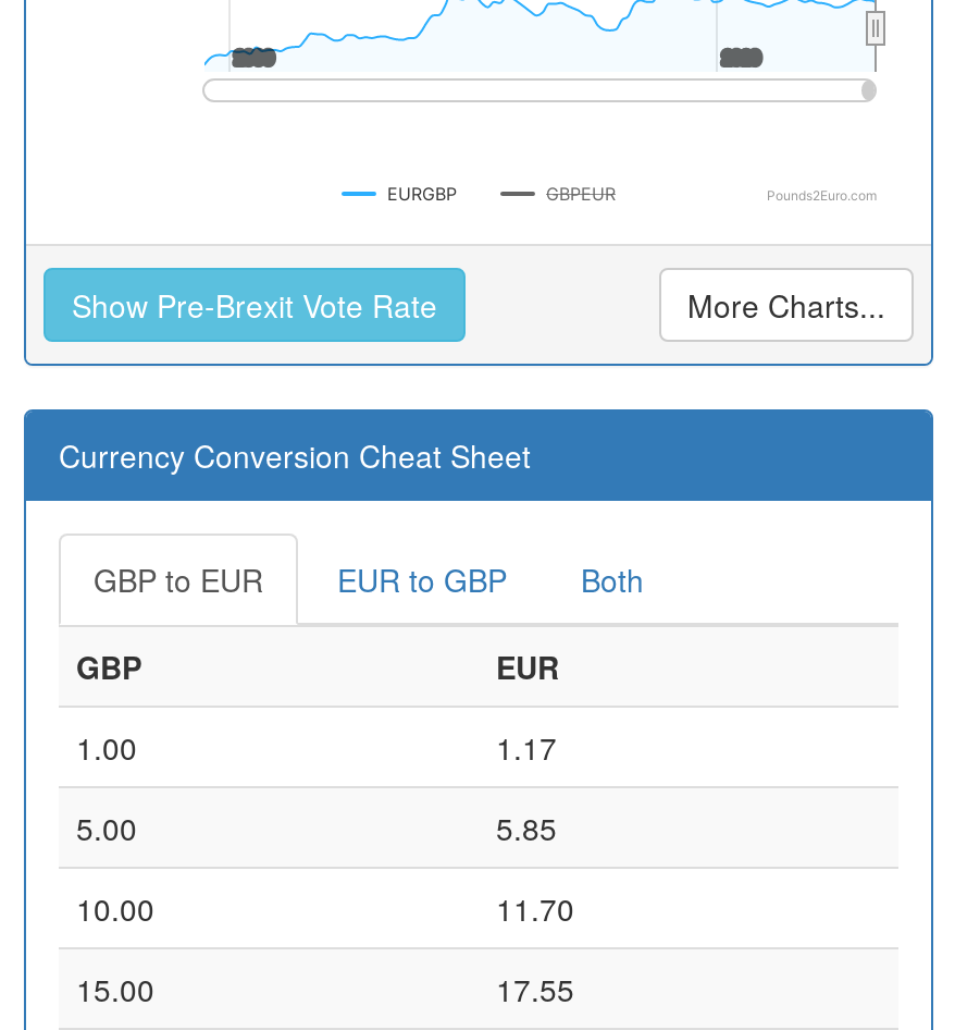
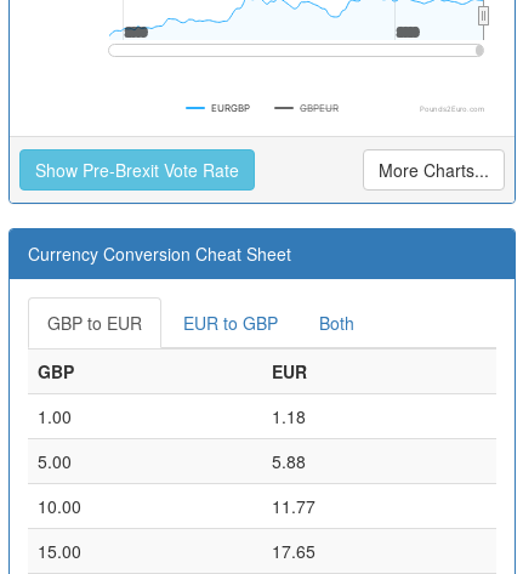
- 1.17
+ 1.18

- 5.85
+ 5.88

- 11.70
+ 11.77

- 17.55
+ 17.65
